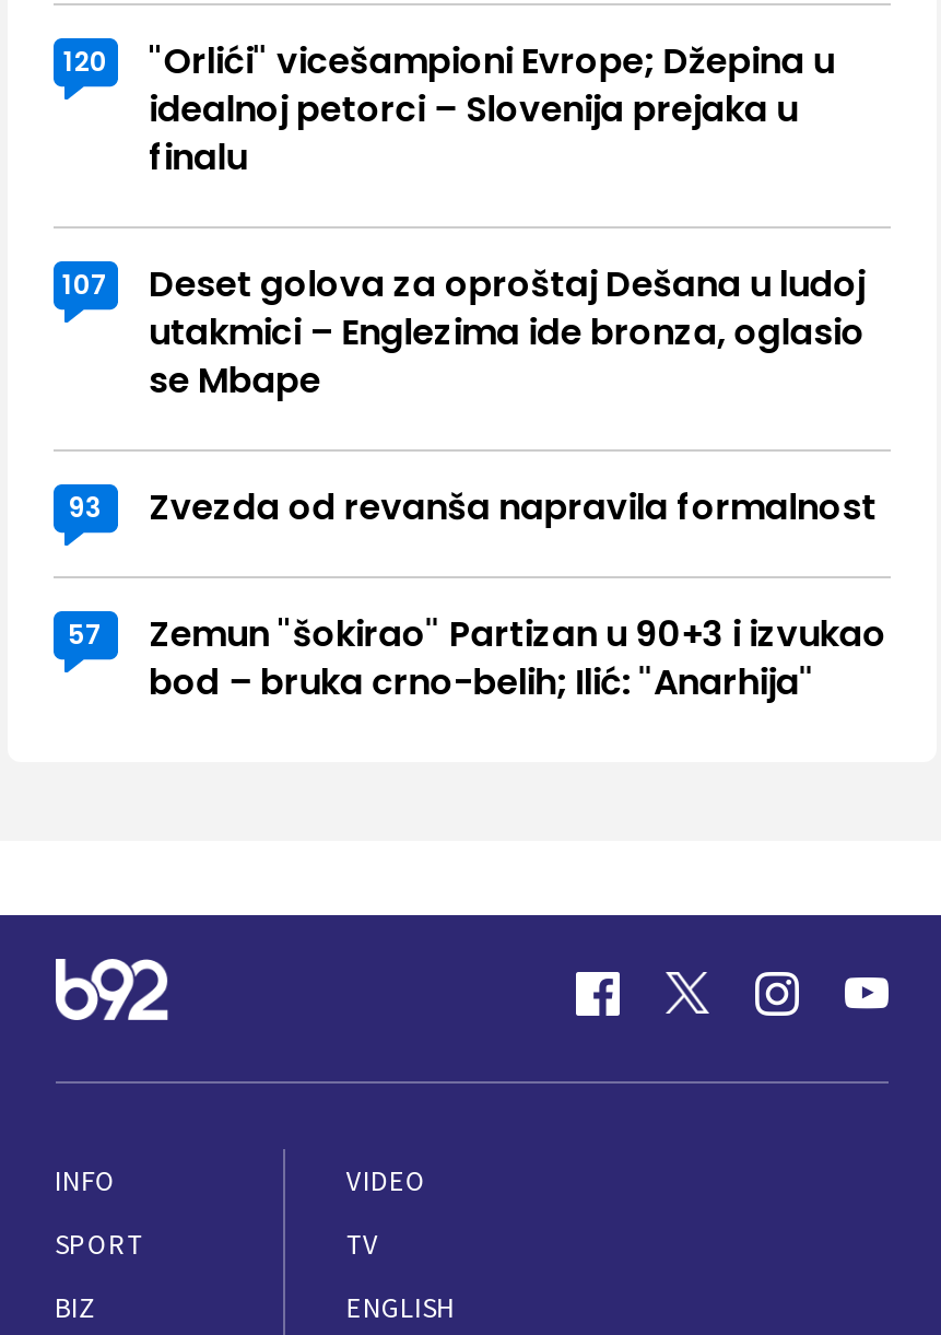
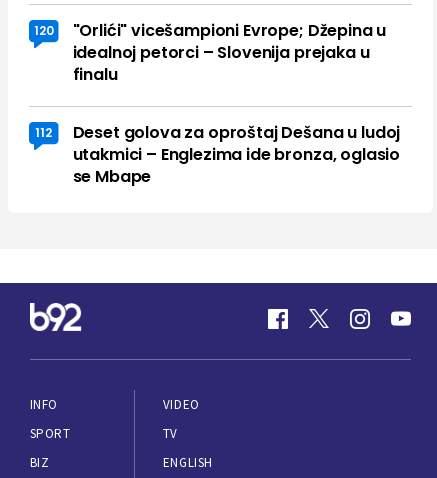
- 107 Deset golova za oproštaj Dešana u ludoj
+ 112 Deset golova za oproštaj Dešana u ludoj

- 93
- Zvezda od revanša napravila formalnost
- 57
- Zemun "šokirao" Partizan u 90+3 i izvukao
- bod – bruka crno-belih; Ilić: "Anarhija"
